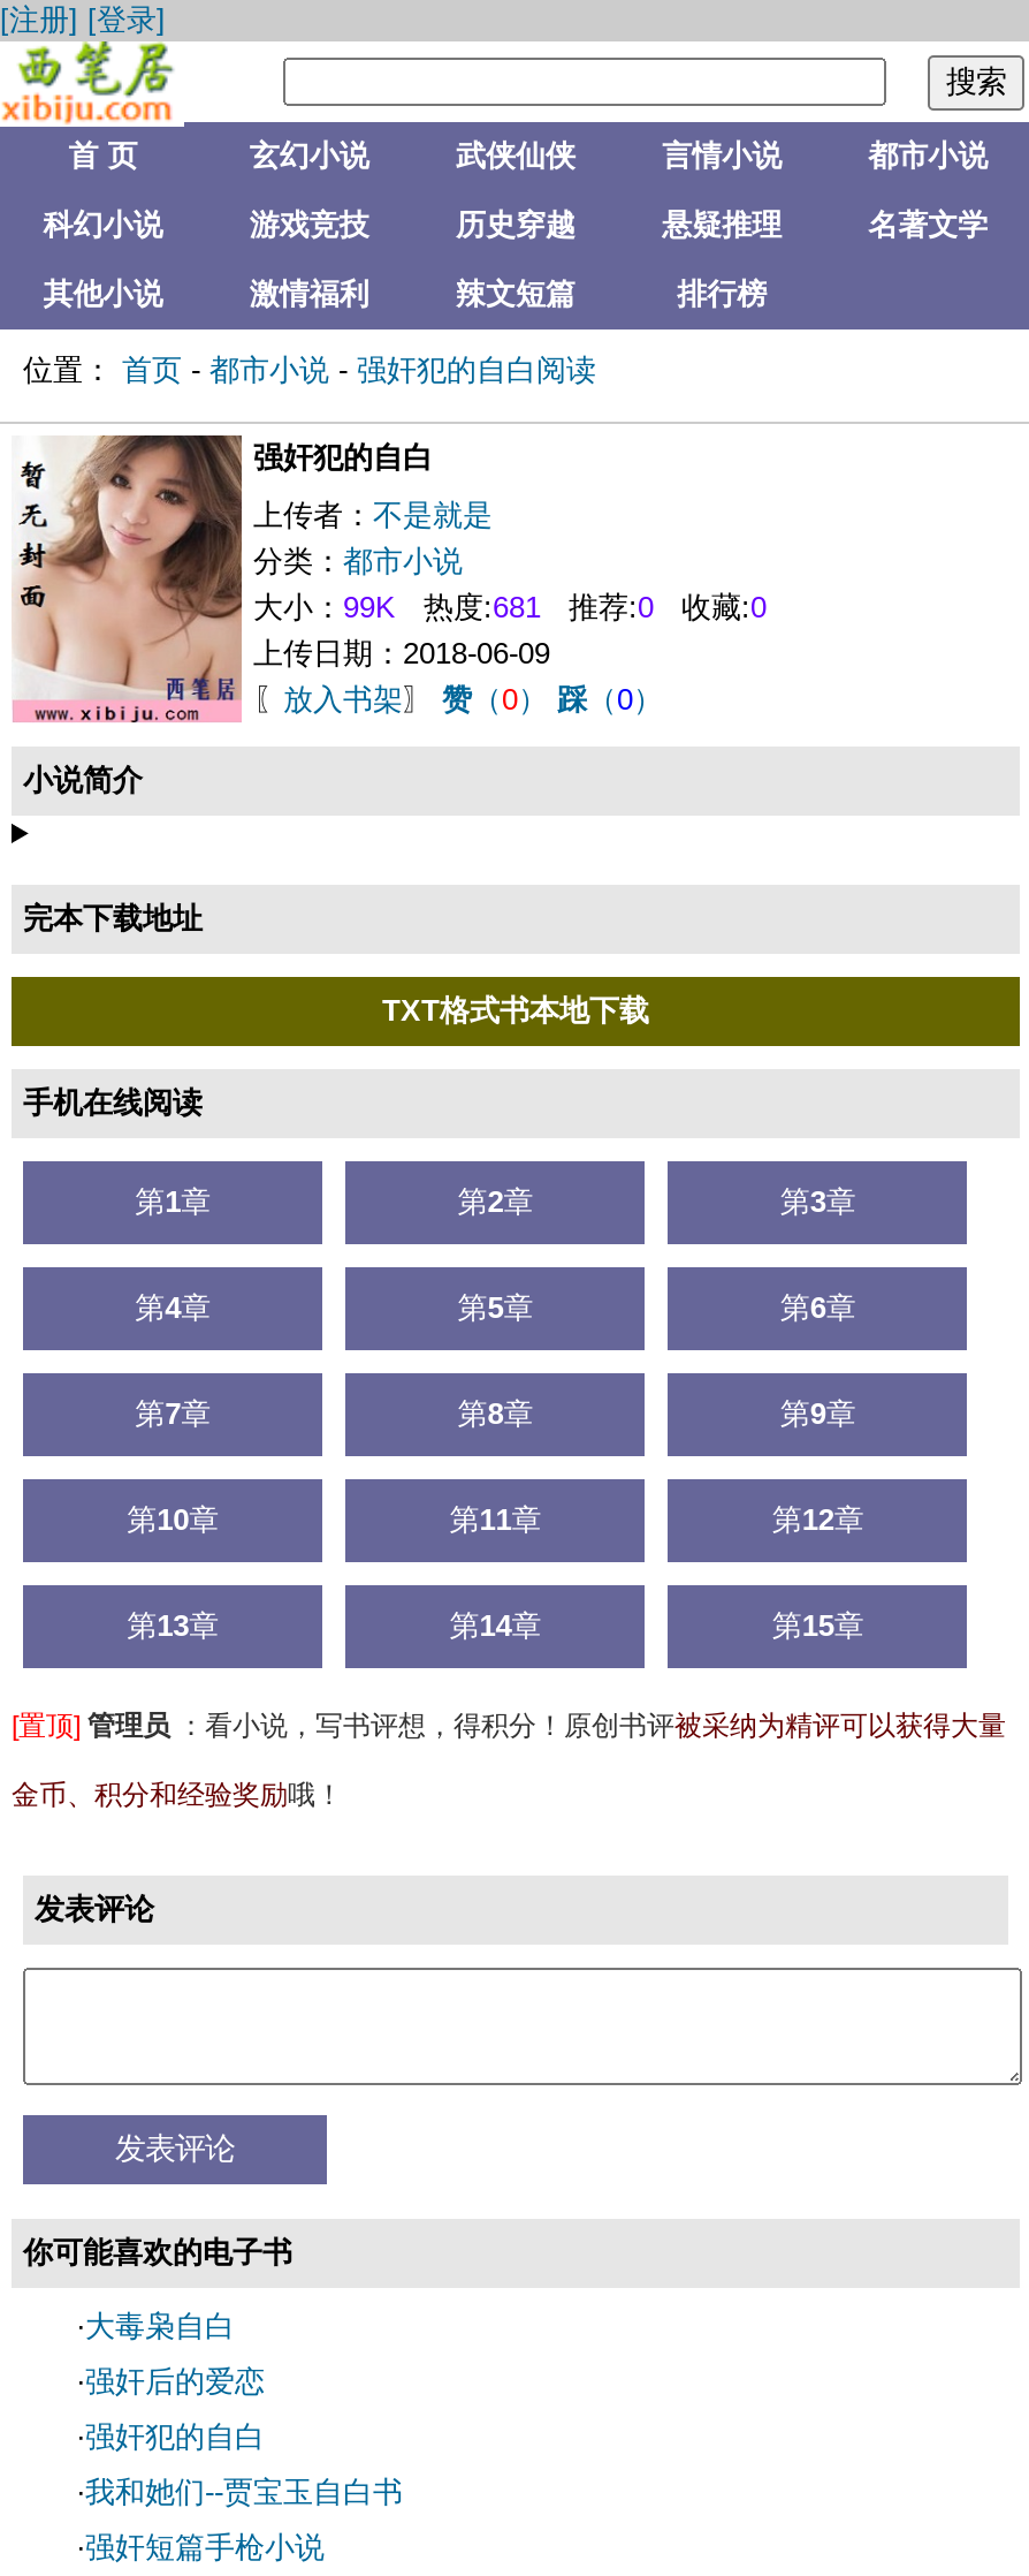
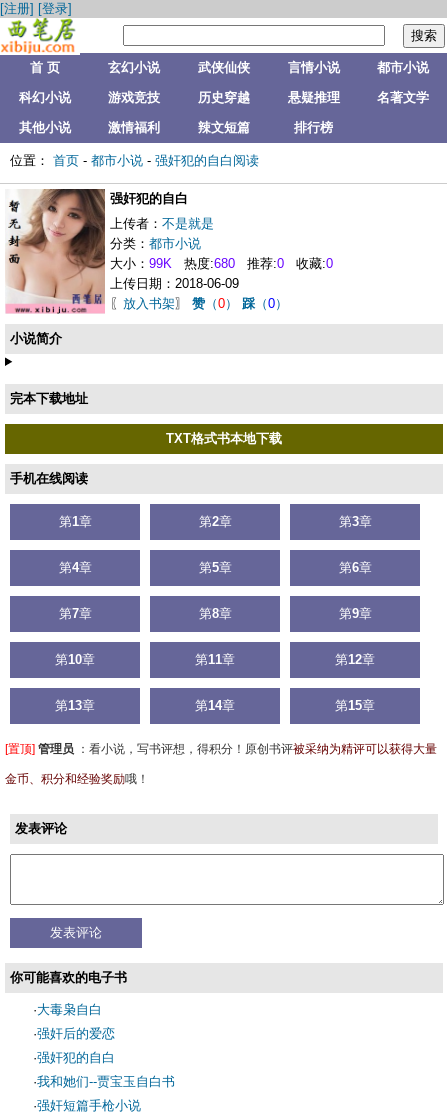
- 大小：99K热度:681推荐:0收藏:0
+ 大小：99K热度:680推荐:0收藏:0
